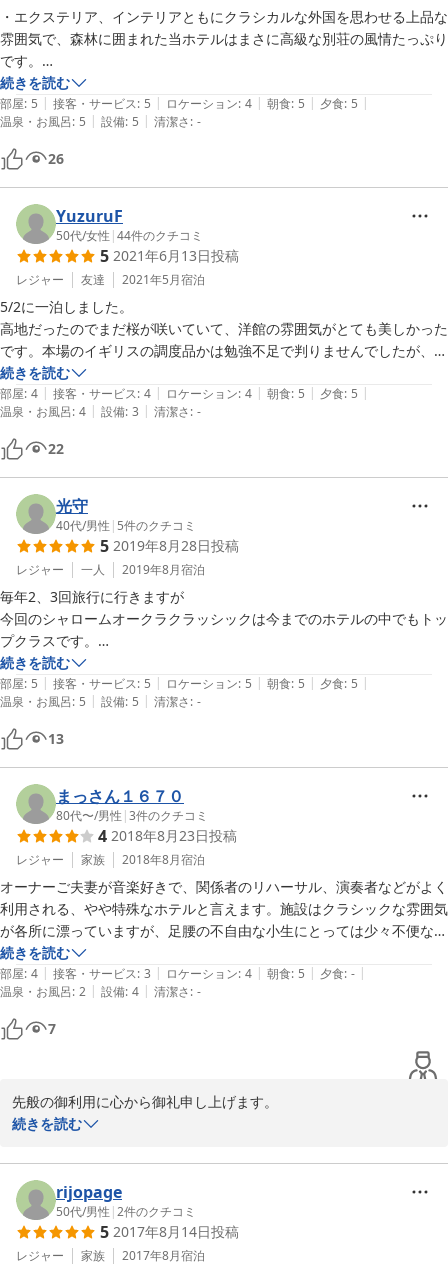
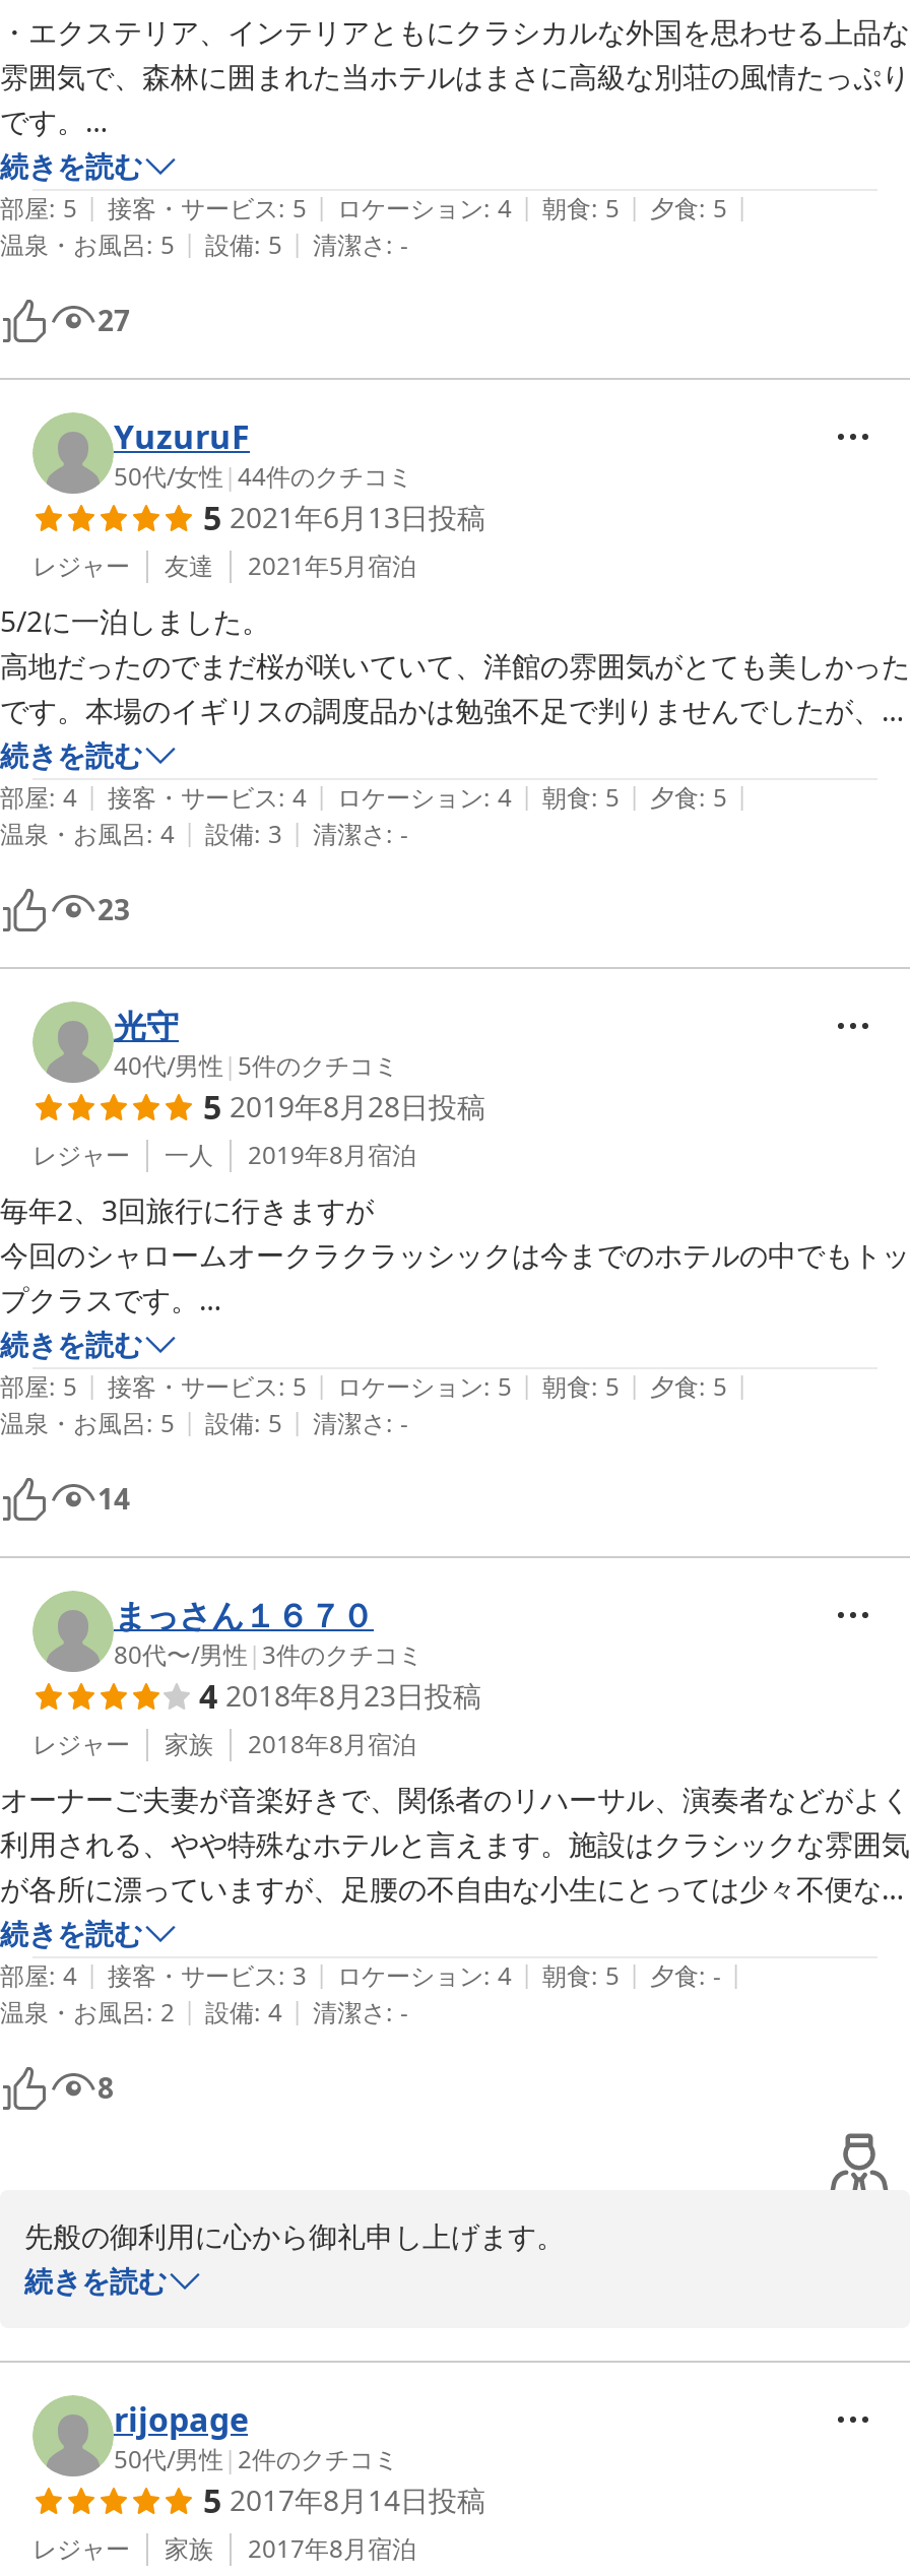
- 26
+ 27

- 22
+ 23

- 13
+ 14

- 7
+ 8
